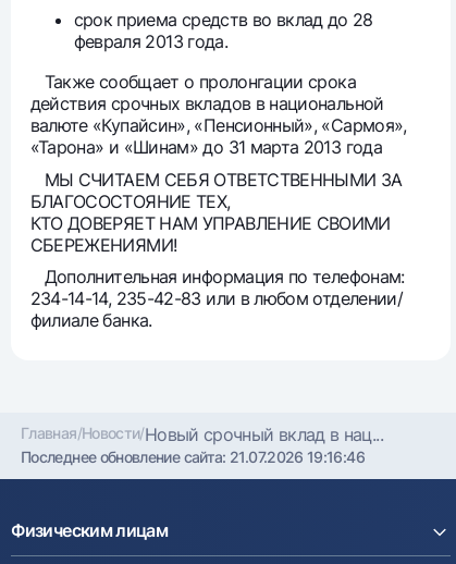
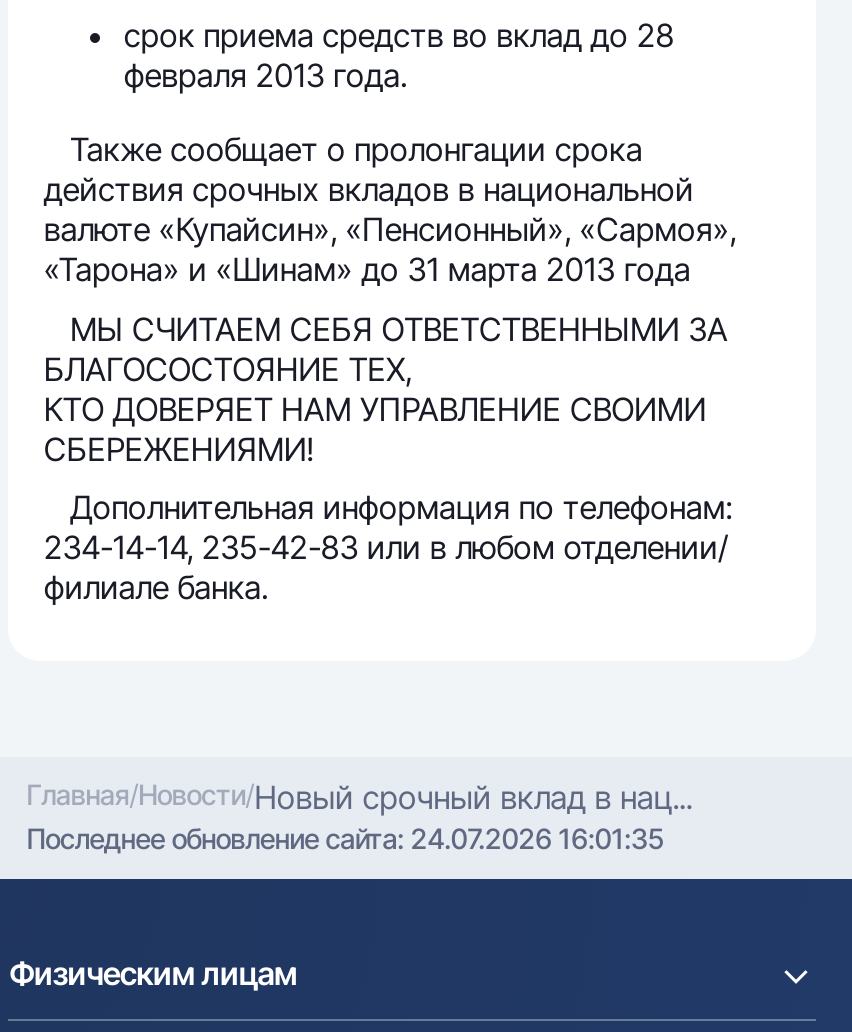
- Последнее обновление сайта: 21.07.2026 19:16:46
+ Последнее обновление сайта: 24.07.2026 16:01:35
